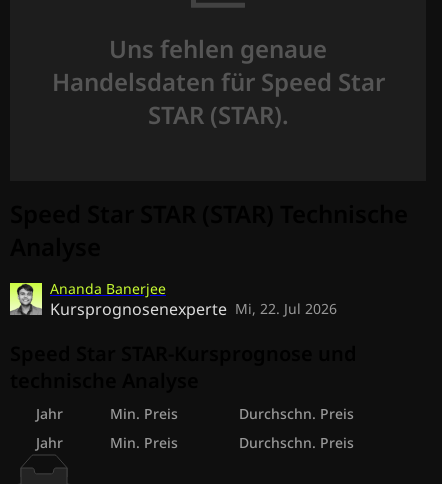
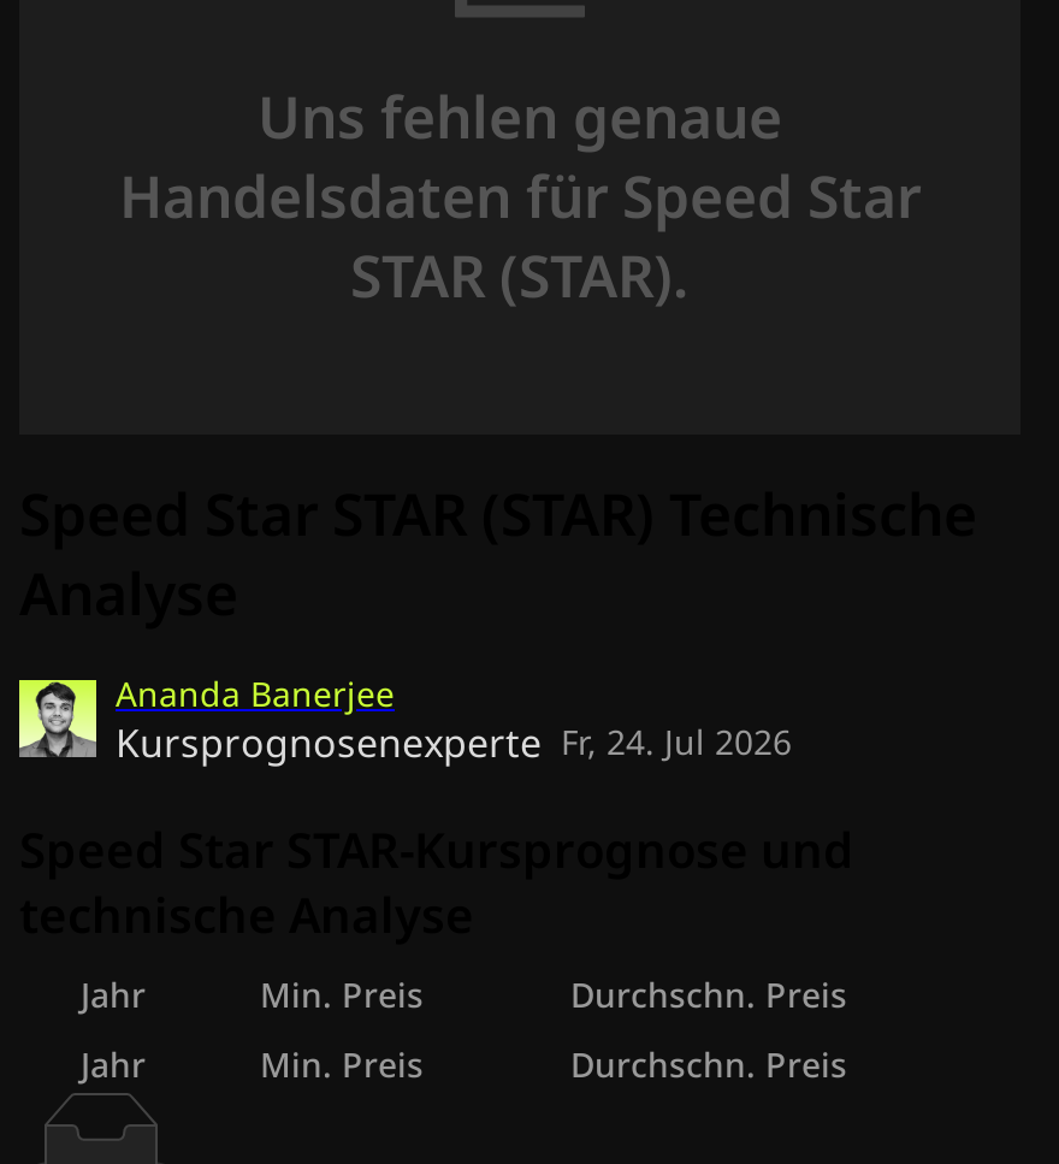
- Kursprognosenexperte Mi, 22. Jul 2026
+ Kursprognosenexperte Fr, 24. Jul 2026
